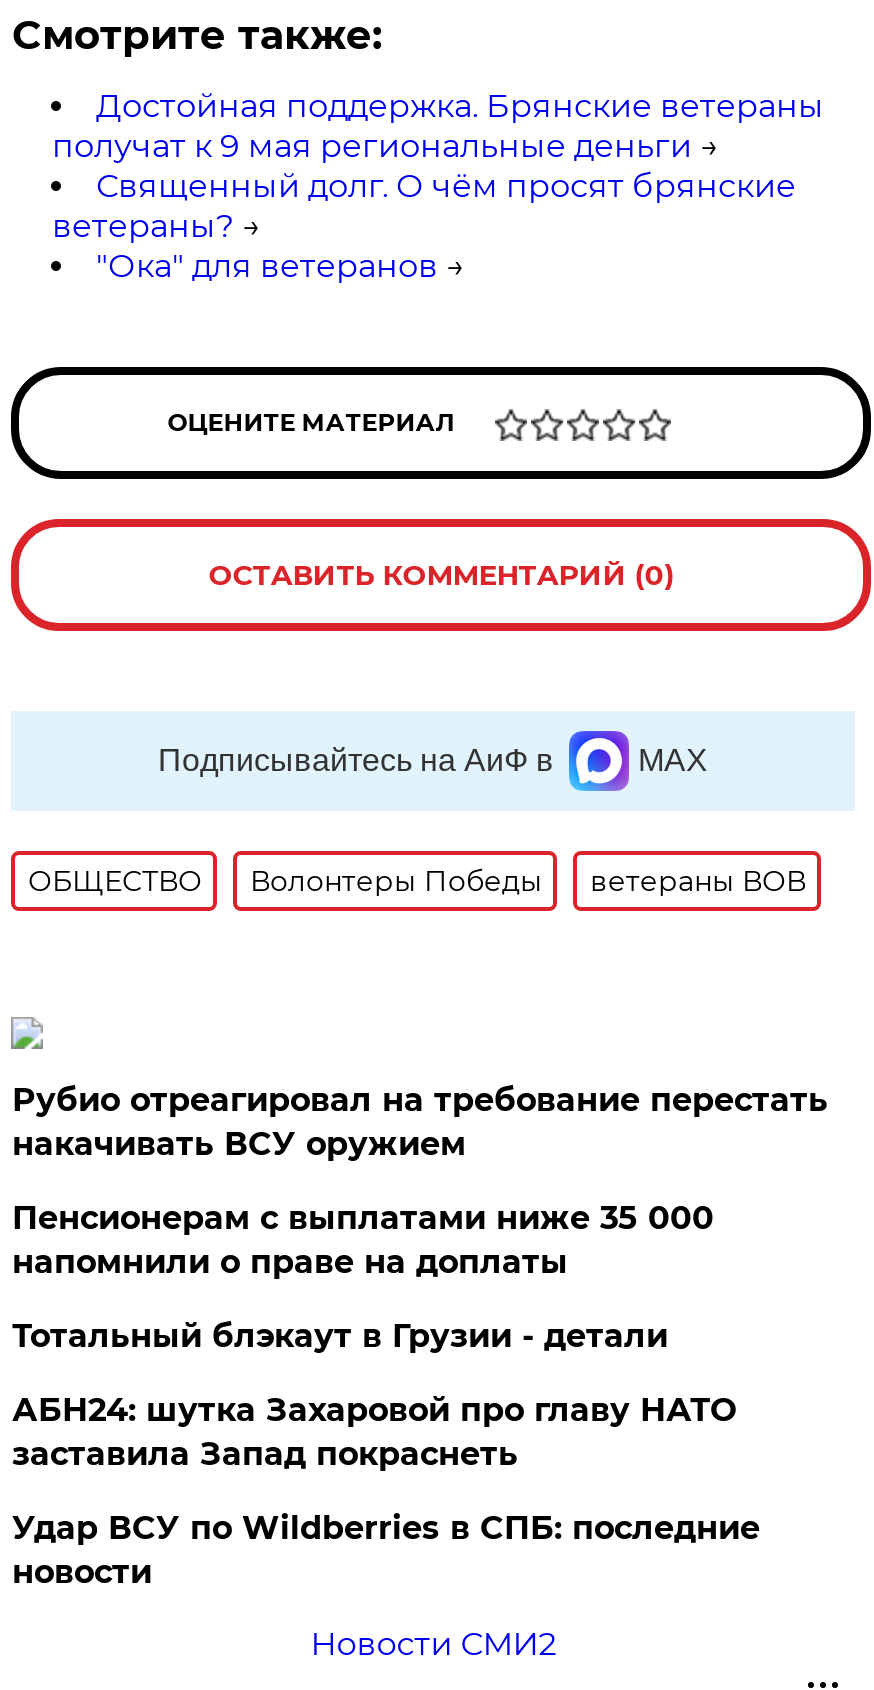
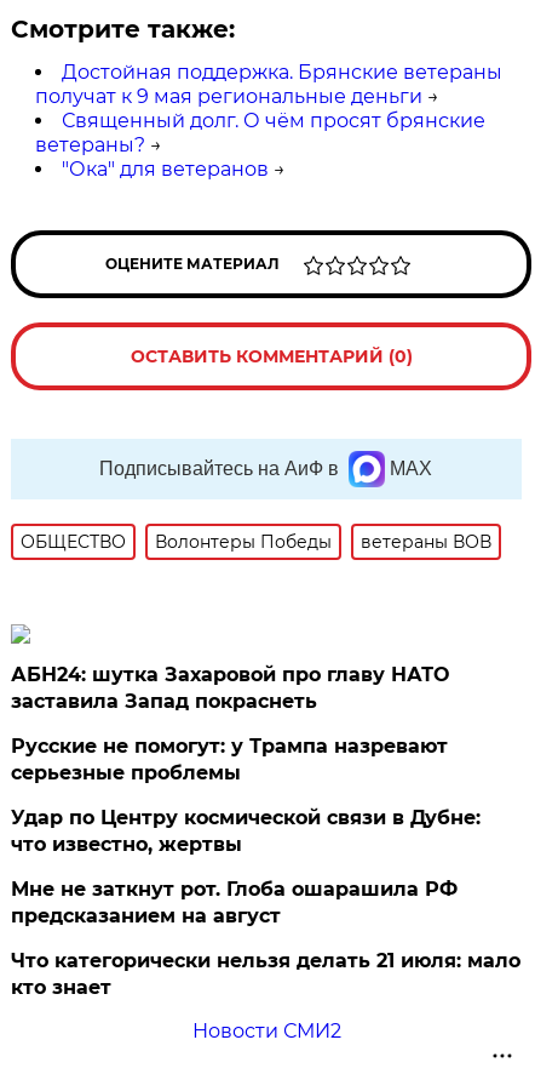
- Рубио отреагировал на требование перестать
- накачивать ВСУ оружием
- Пенсионерам с выплатами ниже 35 000
- напомнили о праве на доплаты
- Тотальный блэкаут в Грузии - детали

moved up: АБН24: шутка Захаровой про главу НАТО | заставила Запад покраснеть

- Удар ВСУ по Wildberries в СПБ: последние
- новости
+ Русские не помогут: у Трампа назревают
+ серьезные проблемы
+ Удар по Центру космической связи в Дубне:
+ что известно, жертвы
+ Мне не заткнут рот. Глоба ошарашила РФ
+ предсказанием на август
+ Что категорически нельзя делать 21 июля: мало
+ кто знает
